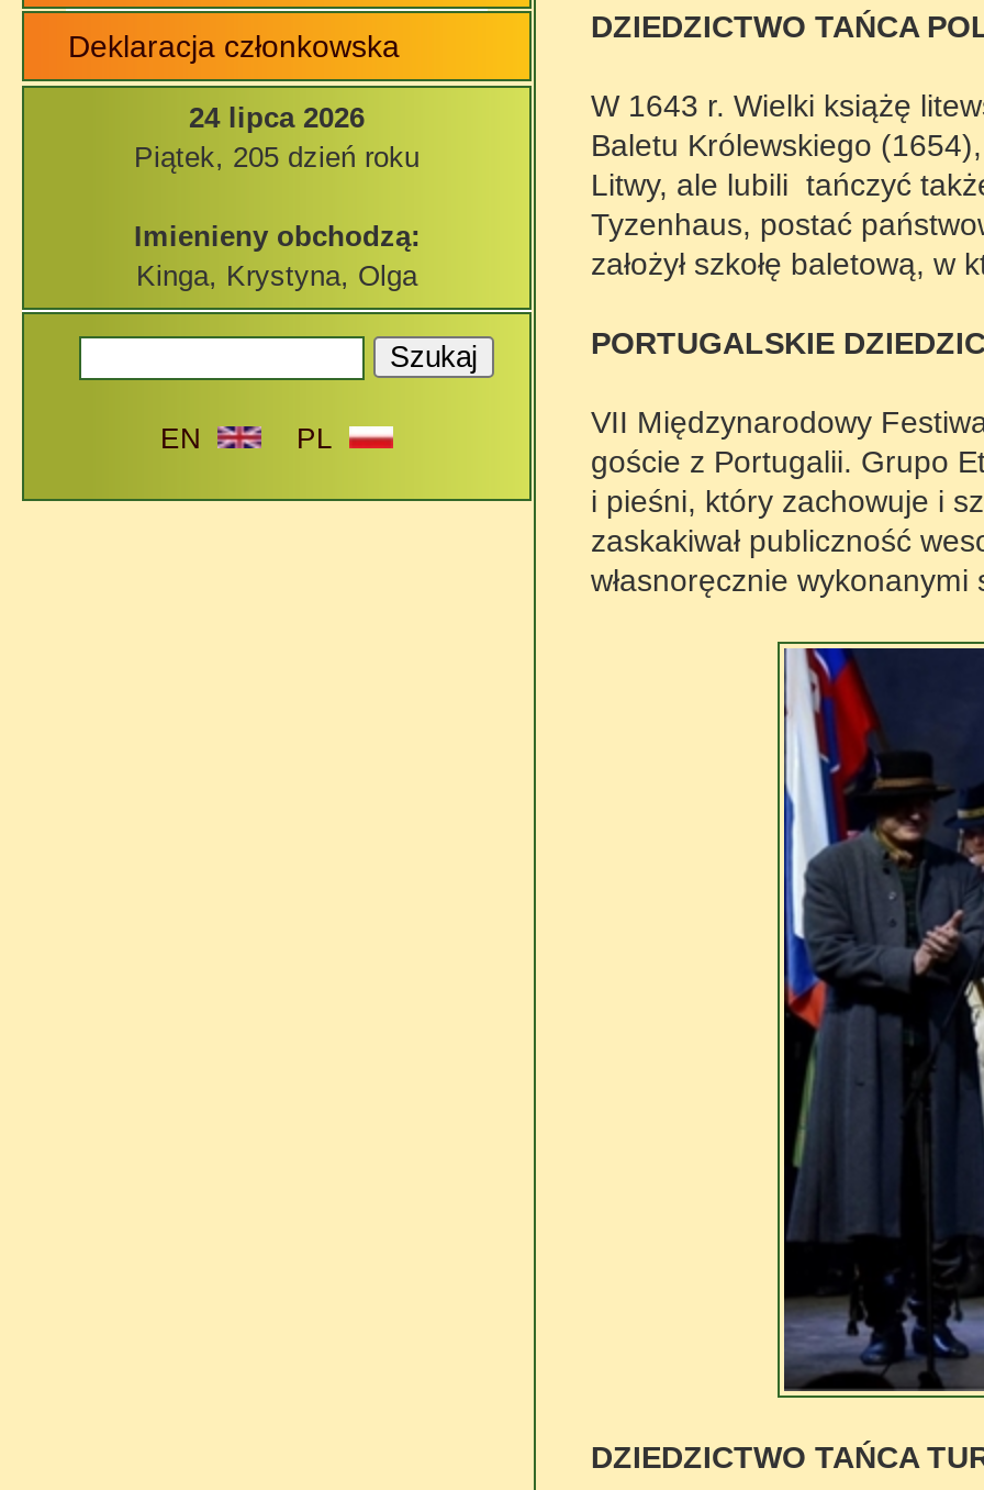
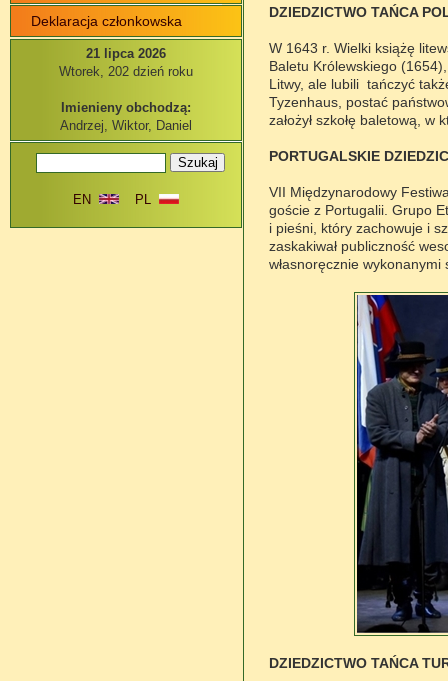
- 24 lipca 2026
+ 21 lipca 2026

- Piątek, 205 dzień roku
+ Wtorek, 202 dzień roku

- Kinga, Krystyna, Olga
+ Andrzej, Wiktor, Daniel
